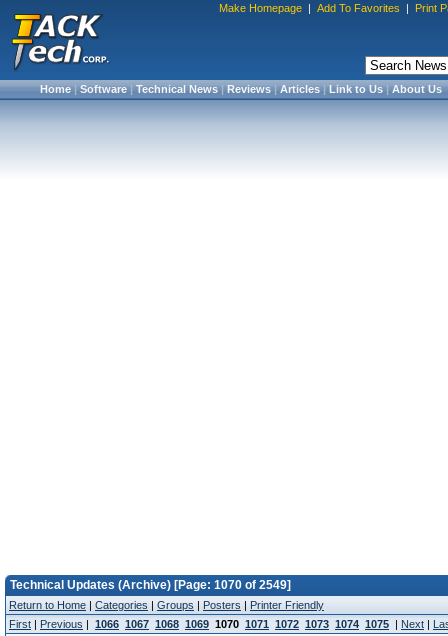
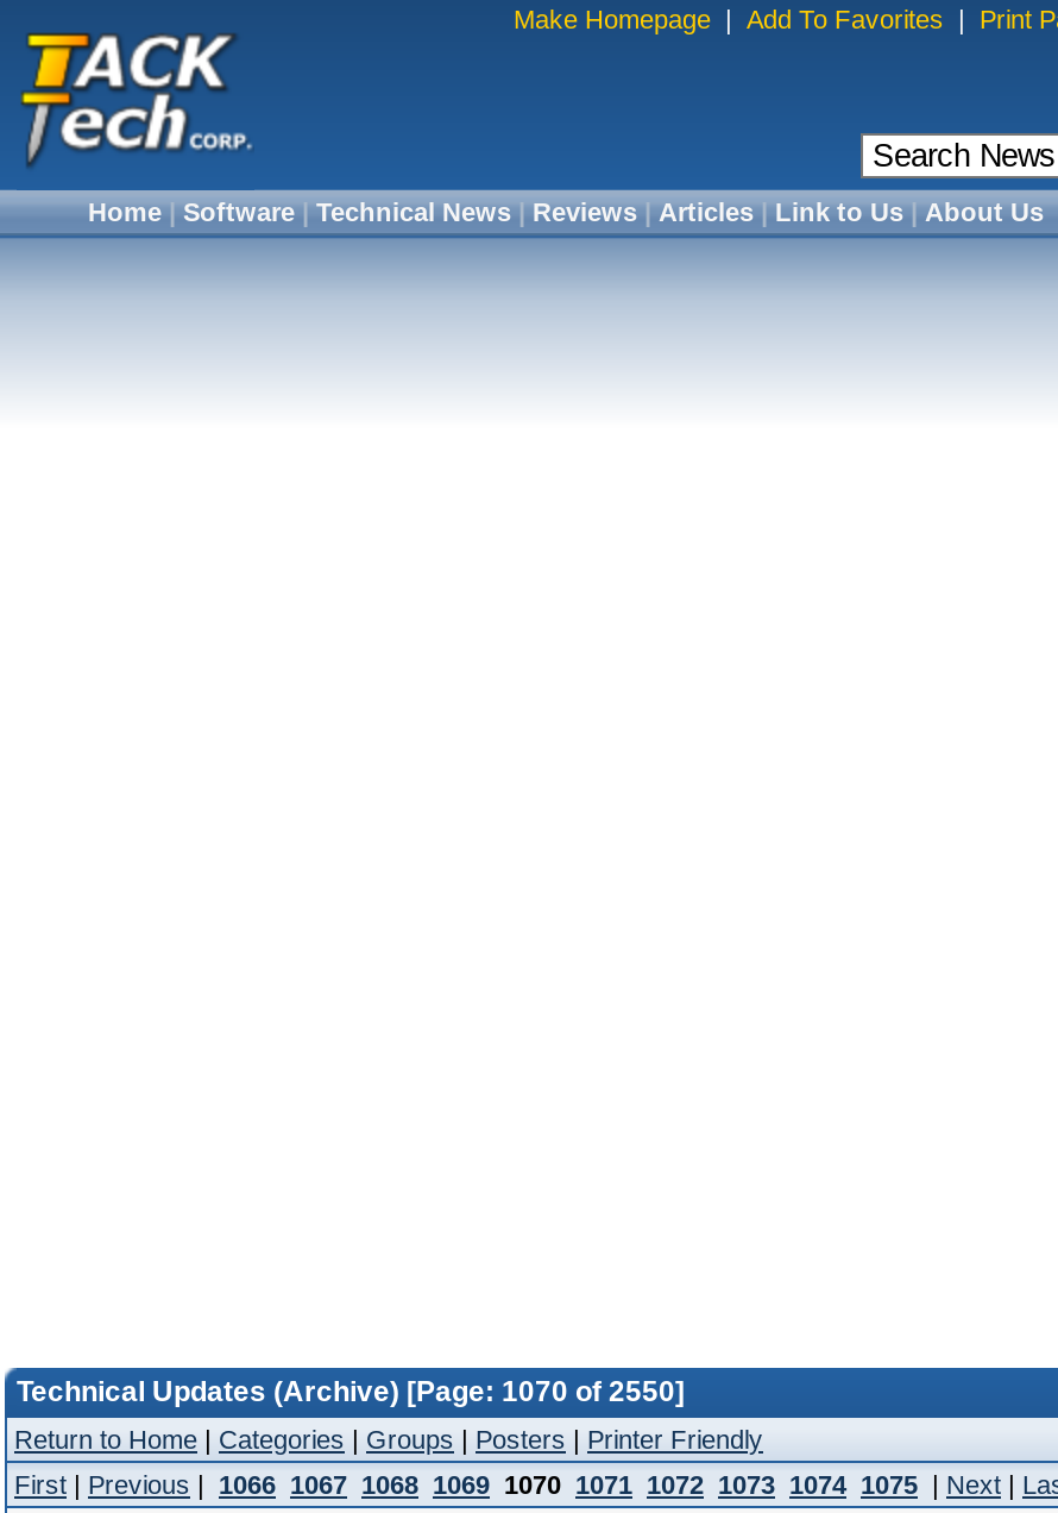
- Technical Updates (Archive) [Page: 1070 of 2549]
+ Technical Updates (Archive) [Page: 1070 of 2550]
